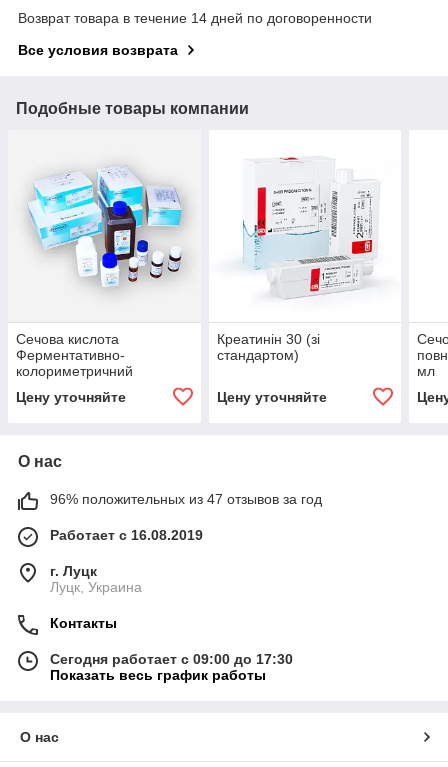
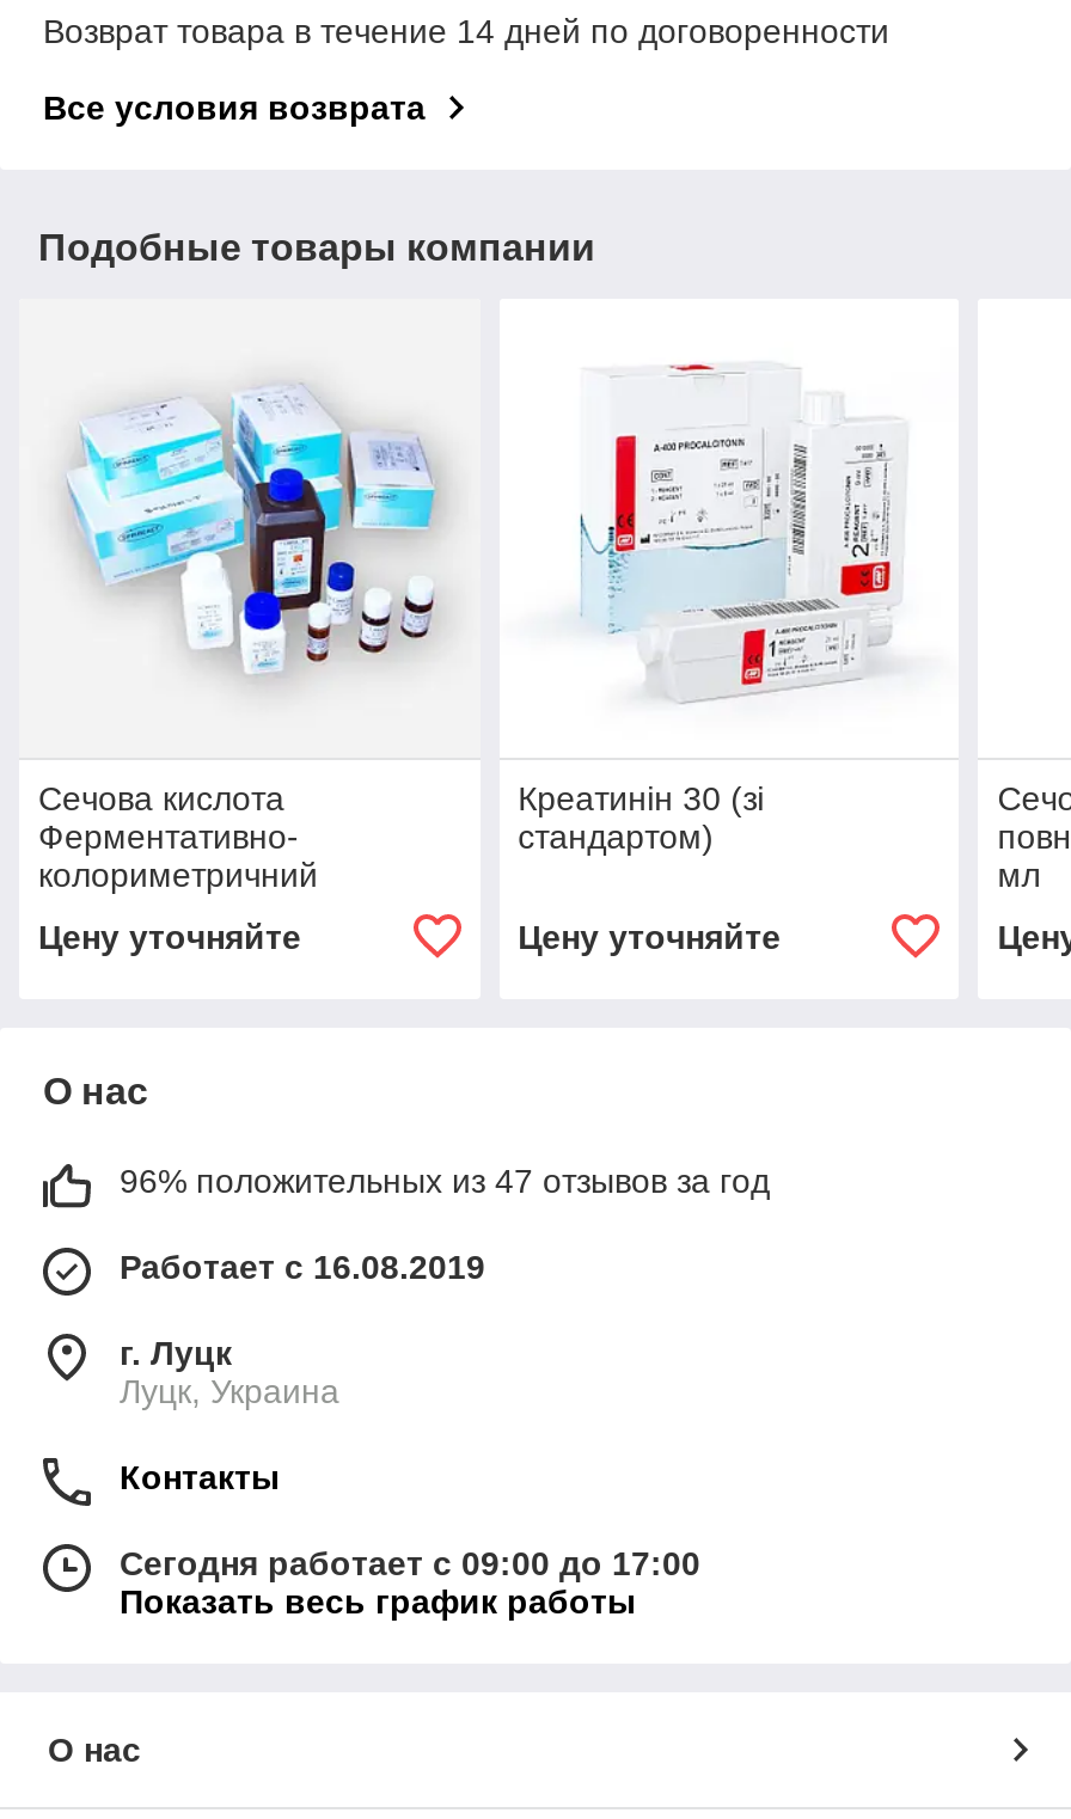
- Сегодня работает с 09:00 до 17:30
+ Сегодня работает с 09:00 до 17:00
